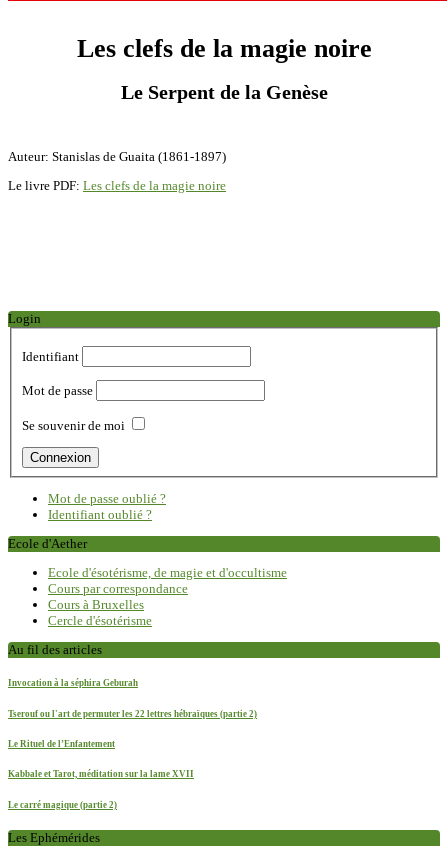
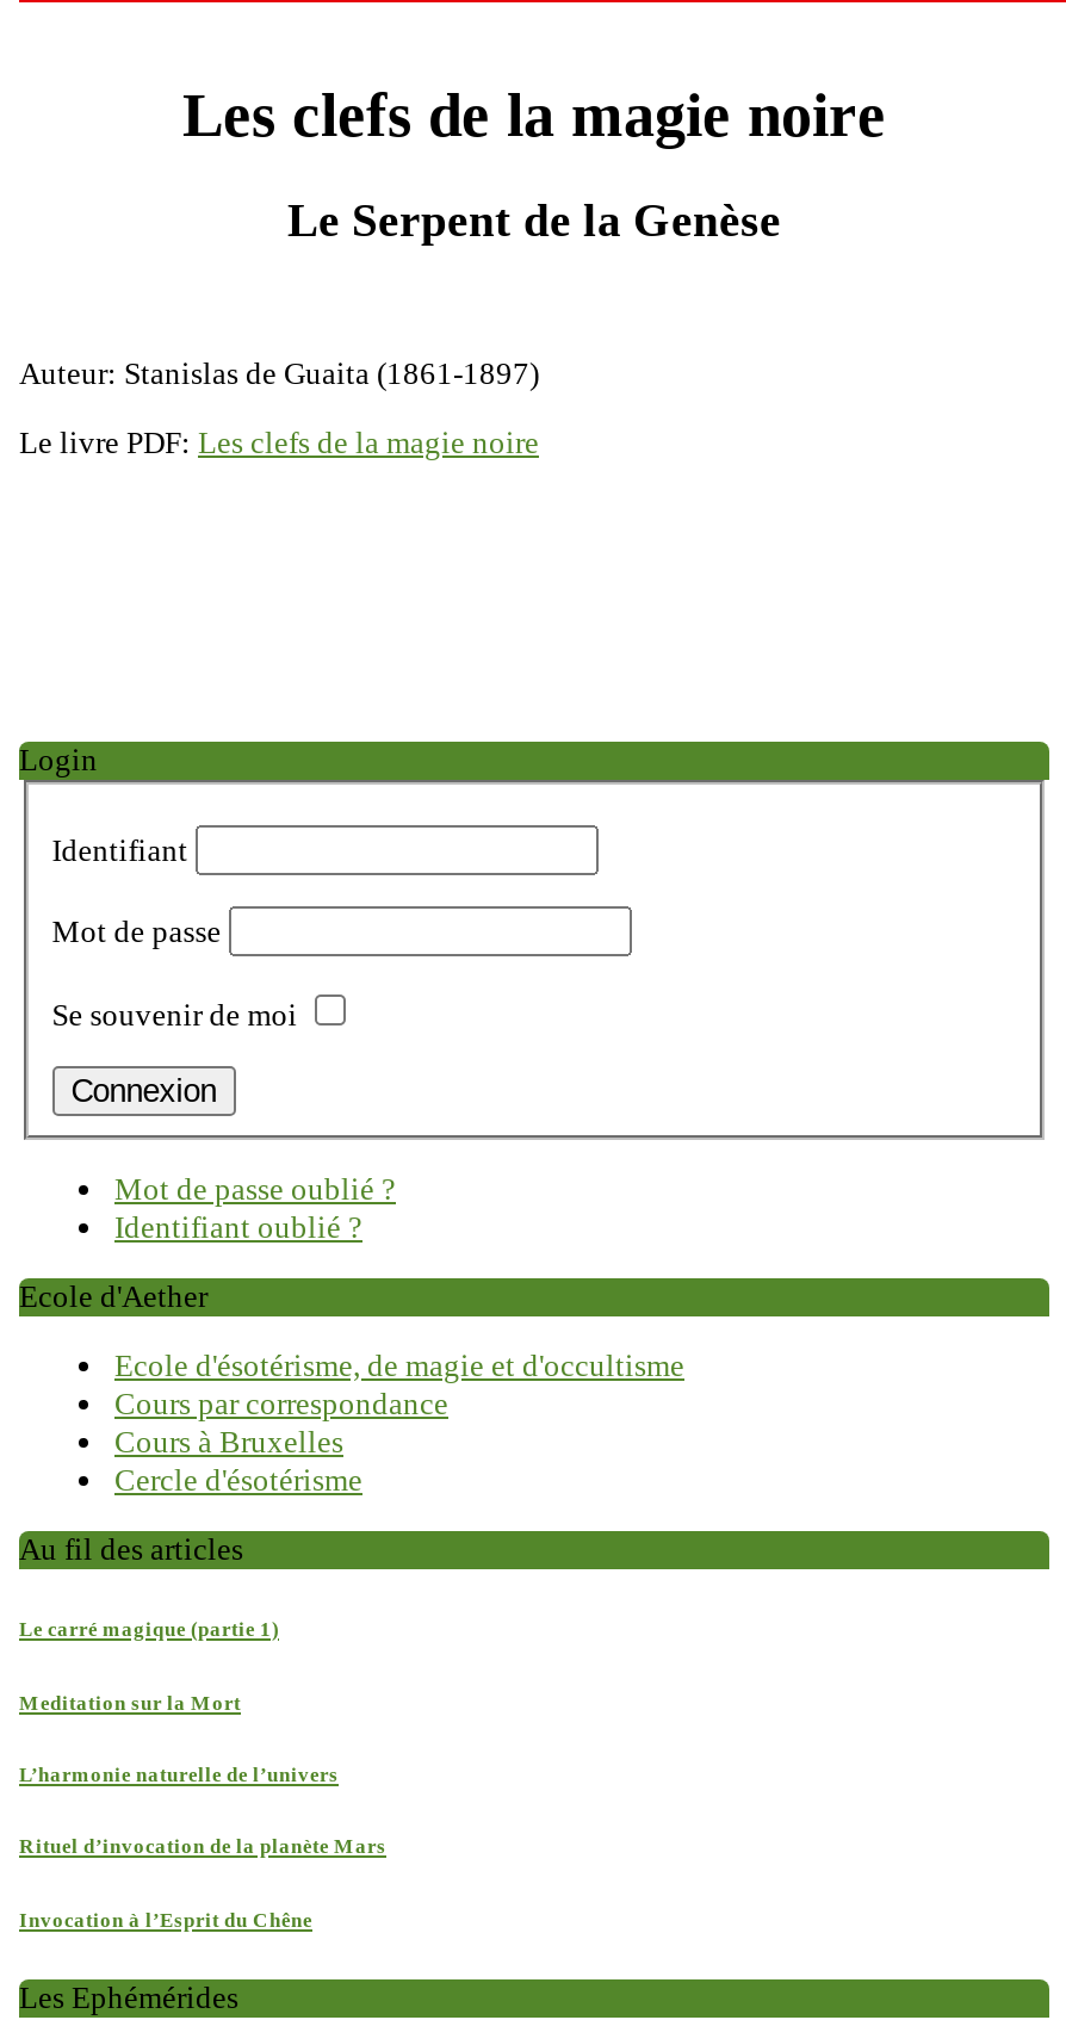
- Invocation à la séphira Geburah
+ Le carré magique (partie 1)

- Tserouf ou l'art de permuter les 22 lettres hébraïques (partie 2)
+ Meditation sur la Mort

- Le Rituel de l’Enfantement
+ L’harmonie naturelle de l’univers

- Kabbale et Tarot, méditation sur la lame XVII
+ Rituel d’invocation de la planète Mars

- Le carré magique (partie 2)
+ Invocation à l’Esprit du Chêne
